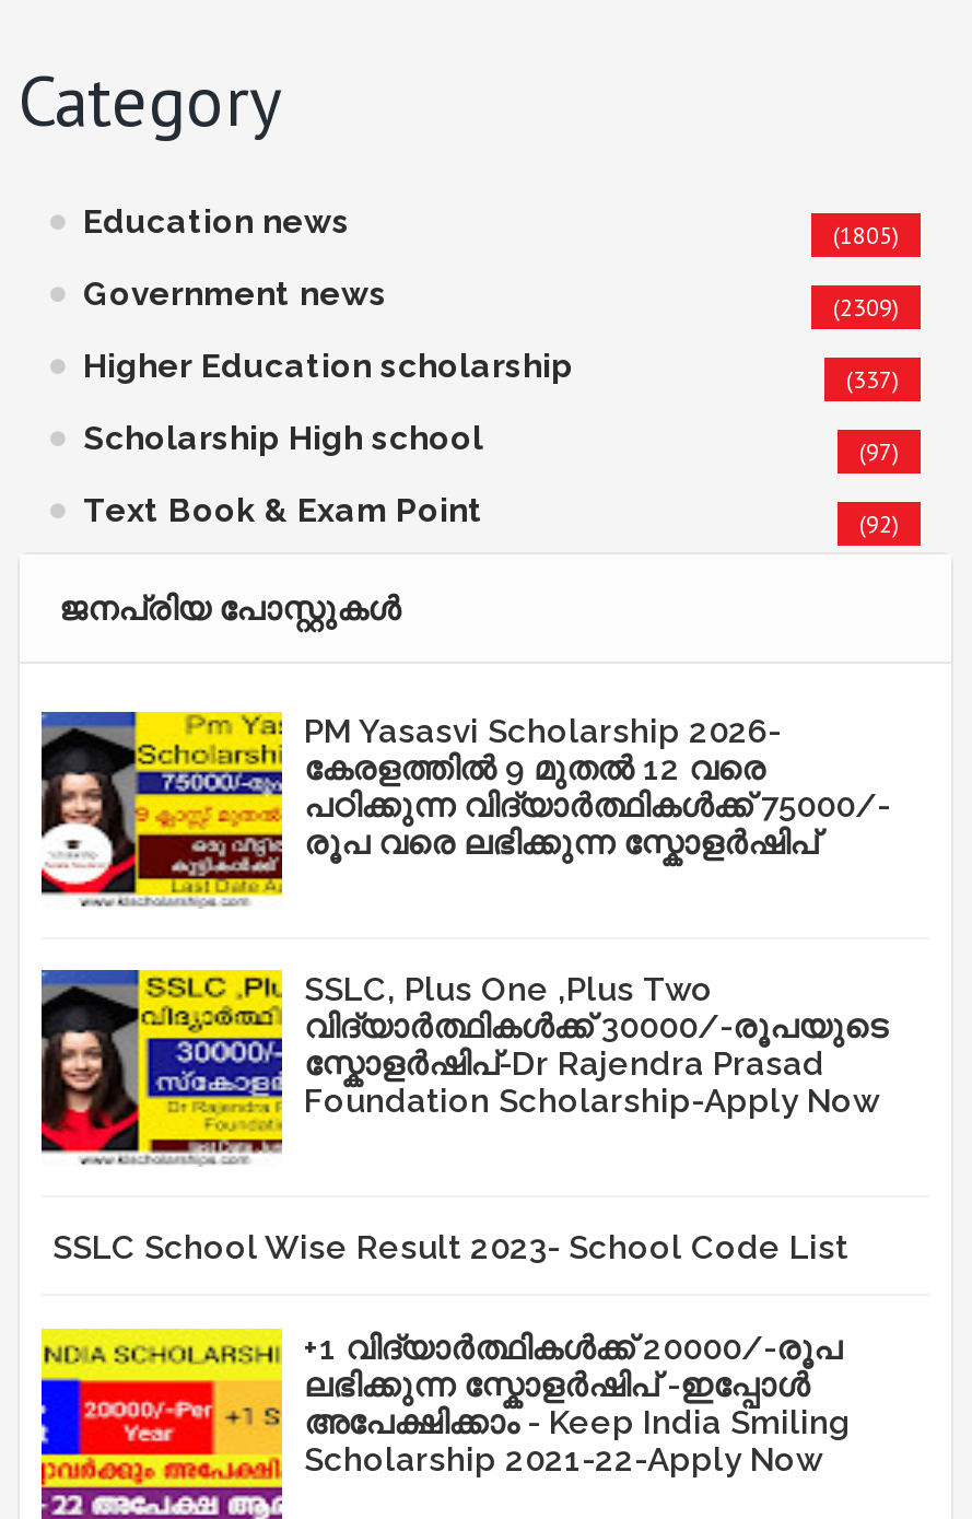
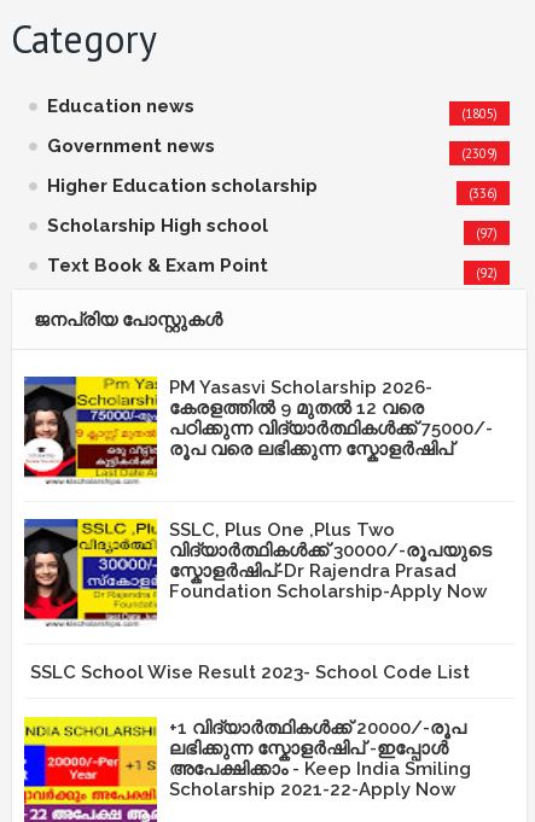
- (337)
+ (336)
